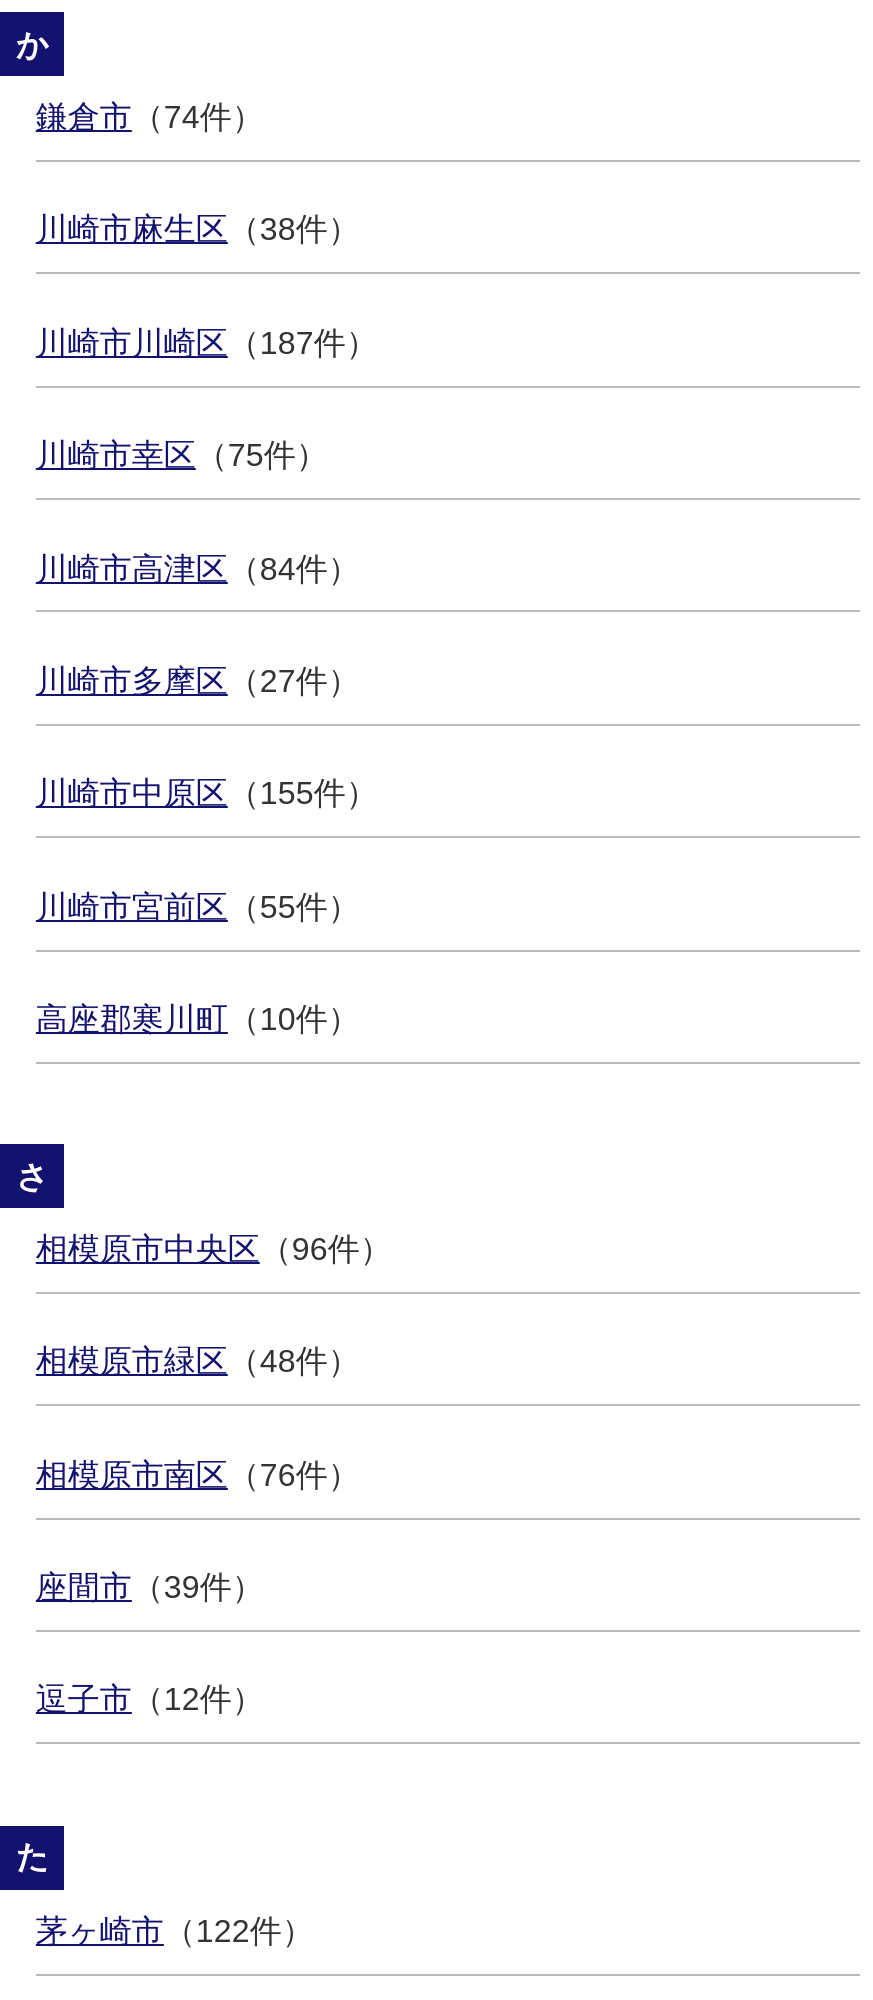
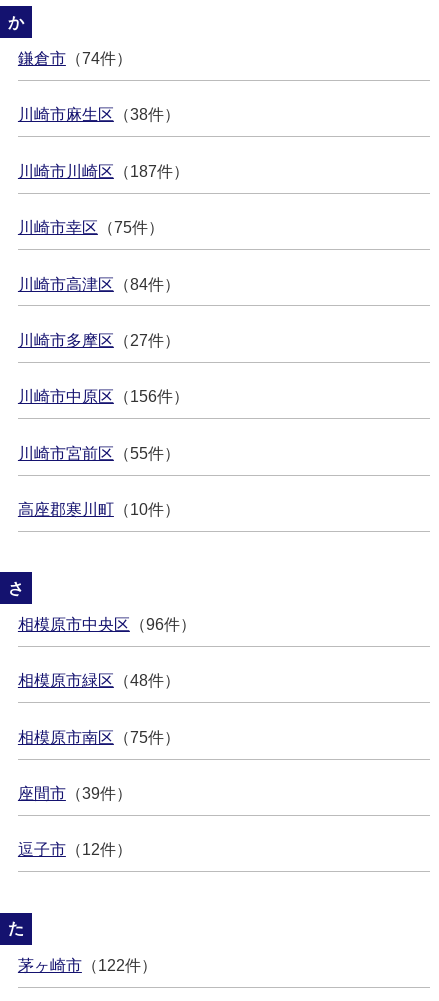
- 川崎市中原区（155件）
+ 川崎市中原区（156件）

- 相模原市南区（76件）
+ 相模原市南区（75件）
